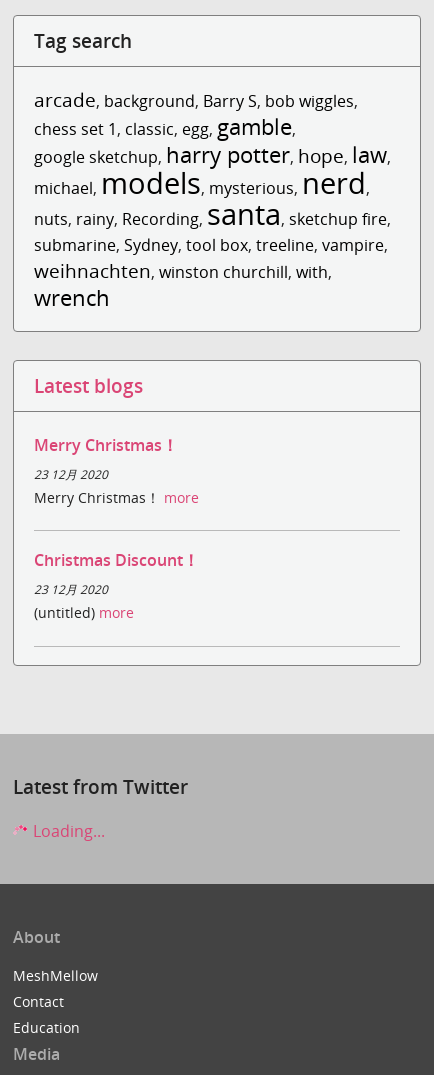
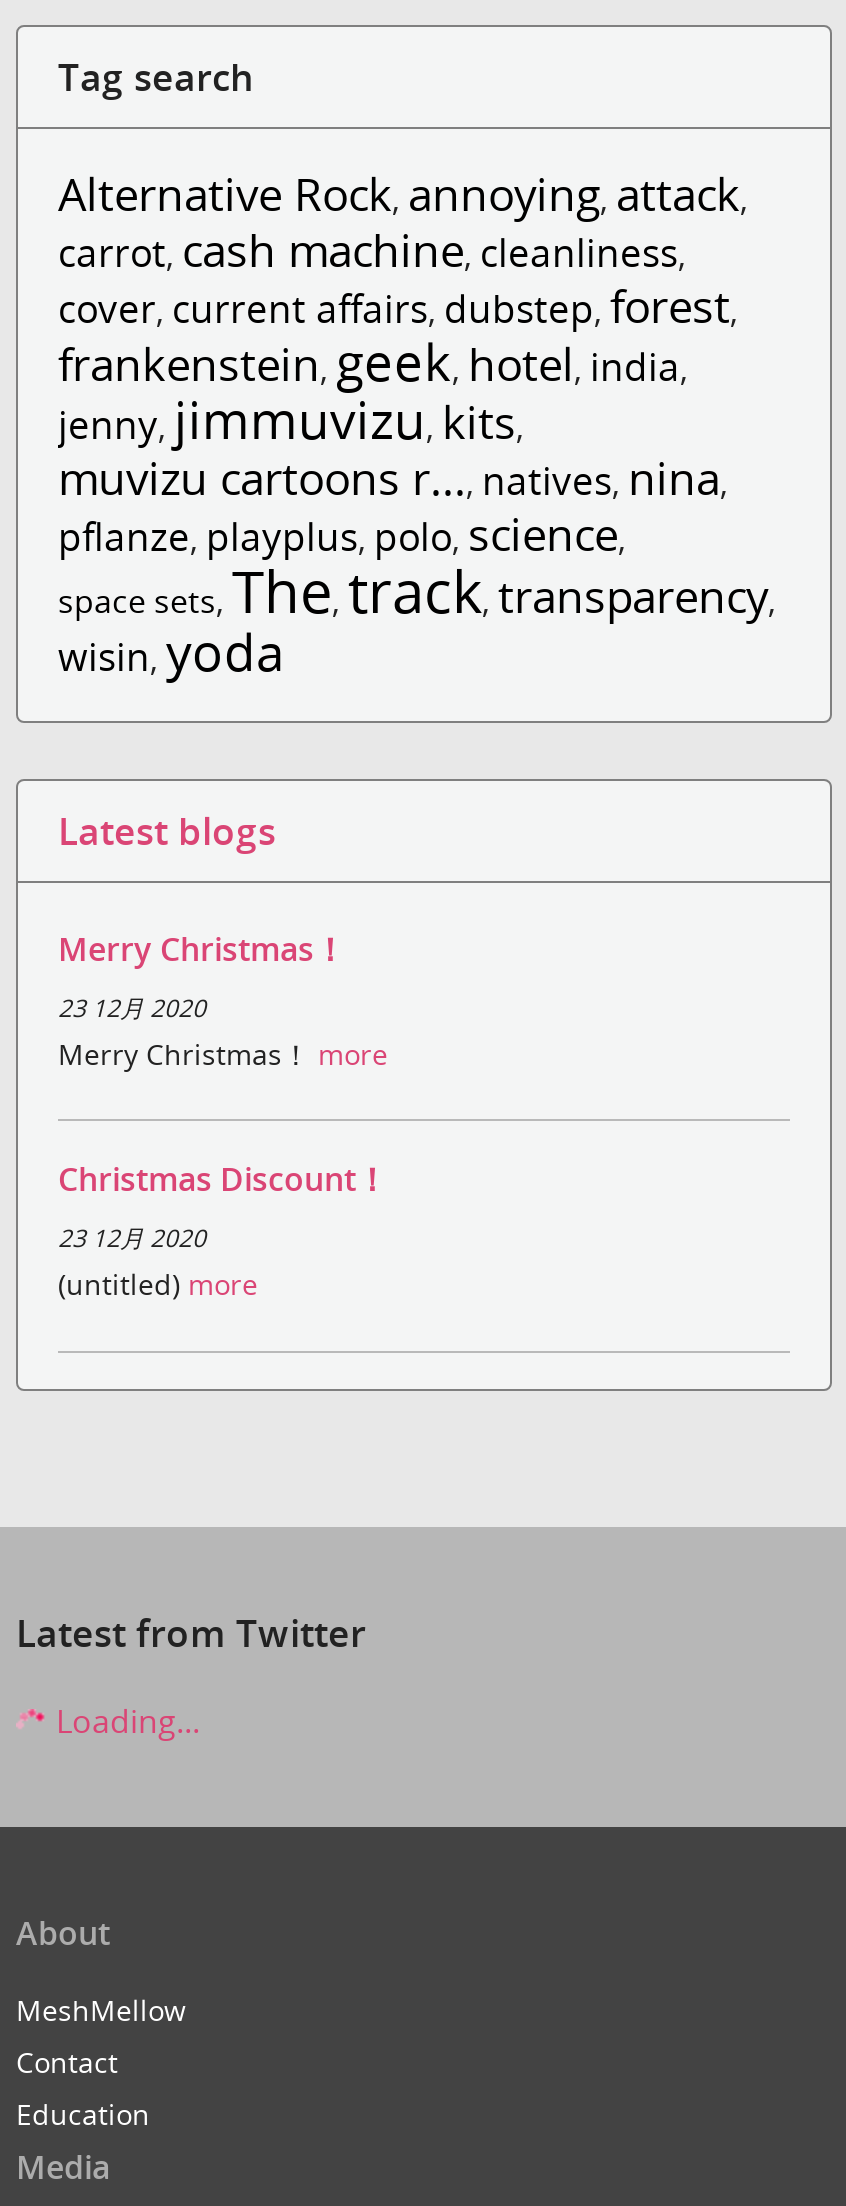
- arcade, background, Barry S, bob wiggles,
- chess set 1, classic, egg, gamble,
- google sketchup, harry potter, hope, law,
- michael,models,mysterious,nerd,
- nuts,rainy, Recording,santa,sketchup fire,
- submarine, Sydney, tool box, treeline, vampire,
- weihnachten, winston churchill, with,
- wrench
+ Alternative Rock, annoying, attack,
+ carrot, cash machine, cleanliness,
+ cover, current affairs, dubstep,forest,
+ frankenstein, geek, hotel, india,
+ jenny, jimmuvizu, kits,
+ muvizu cartoons r..., natives, nina,
+ pflanze, playplus, polo, science,
+ space sets,The,track,transparency,
+ wisin,yoda
